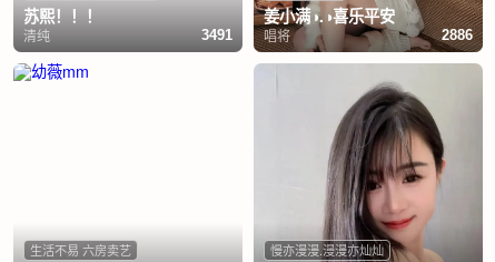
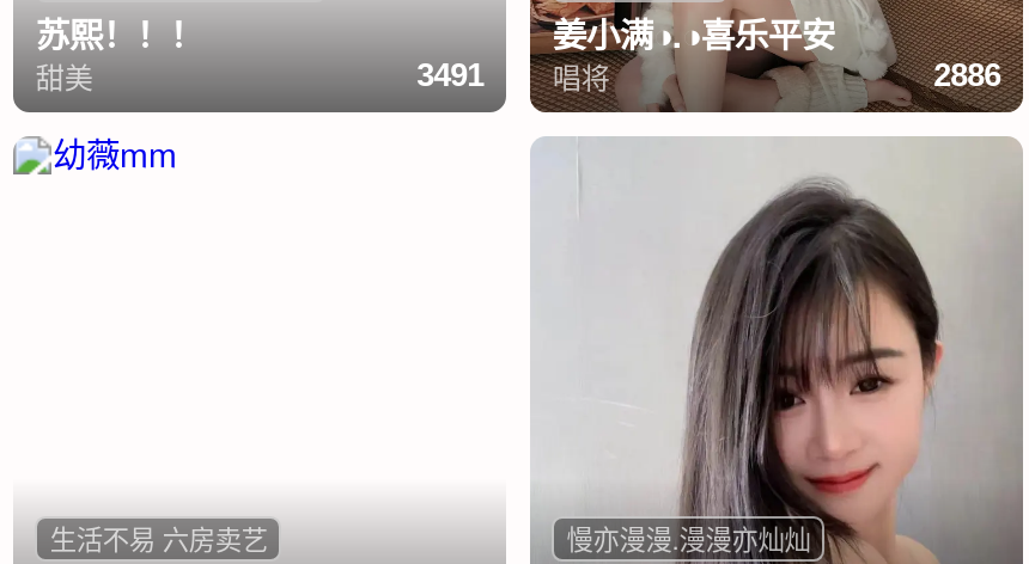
- 清纯
+ 甜美
